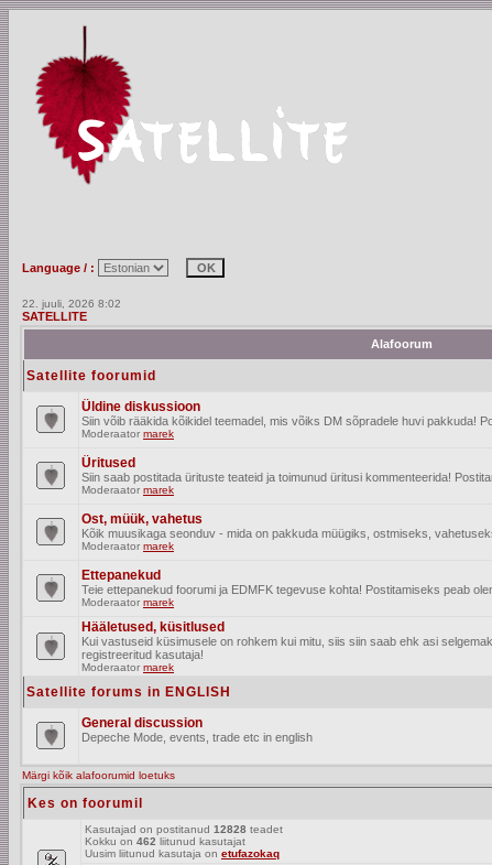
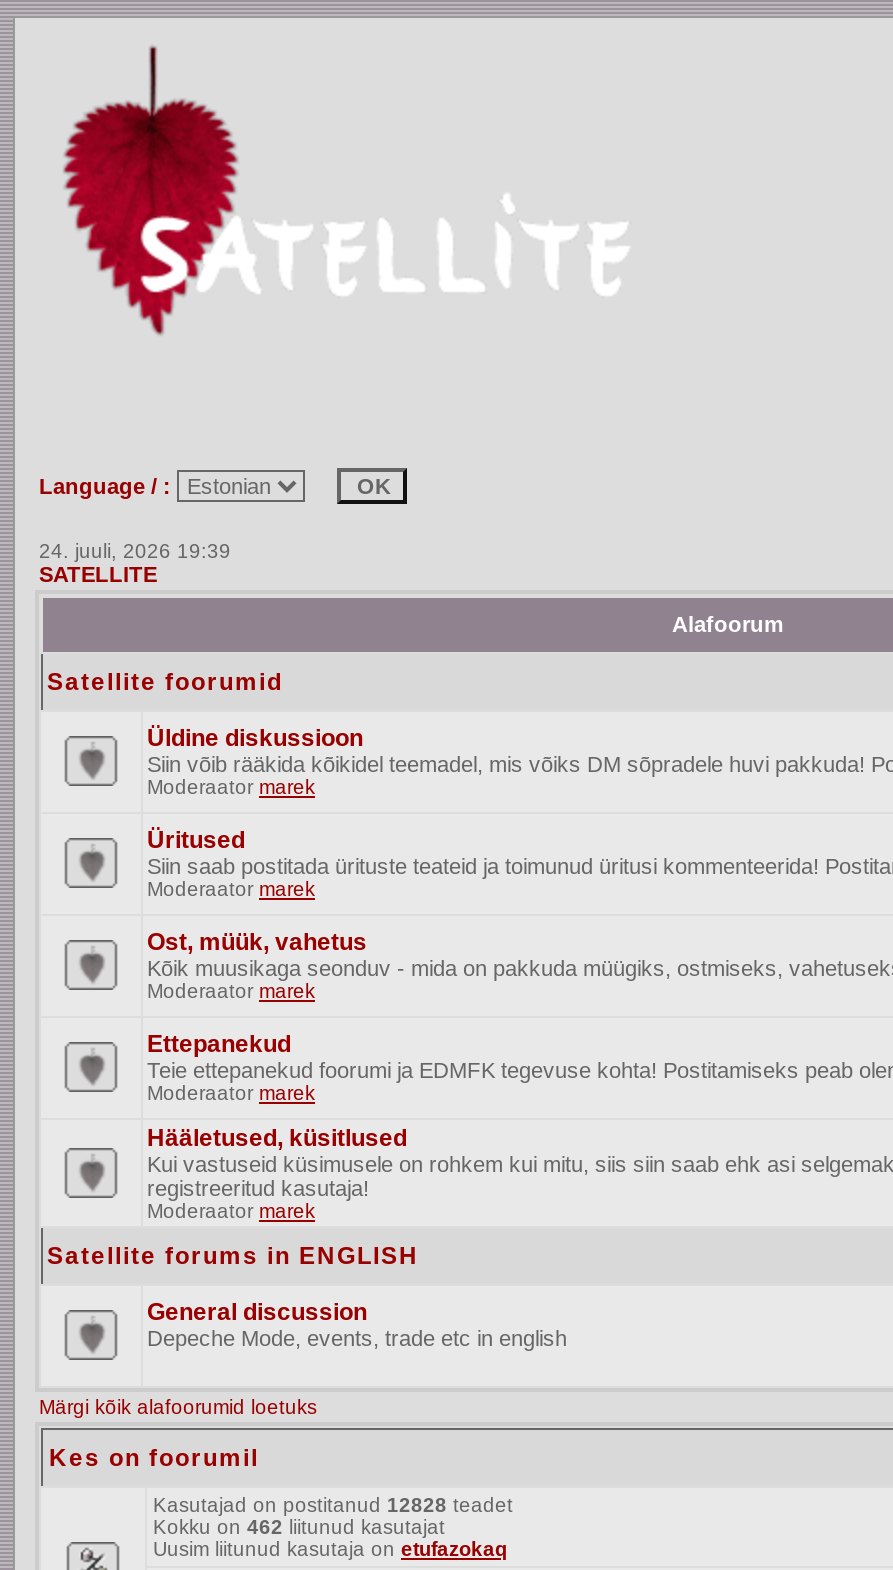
- 22. juuli, 2026 8:02
+ 24. juuli, 2026 19:39
